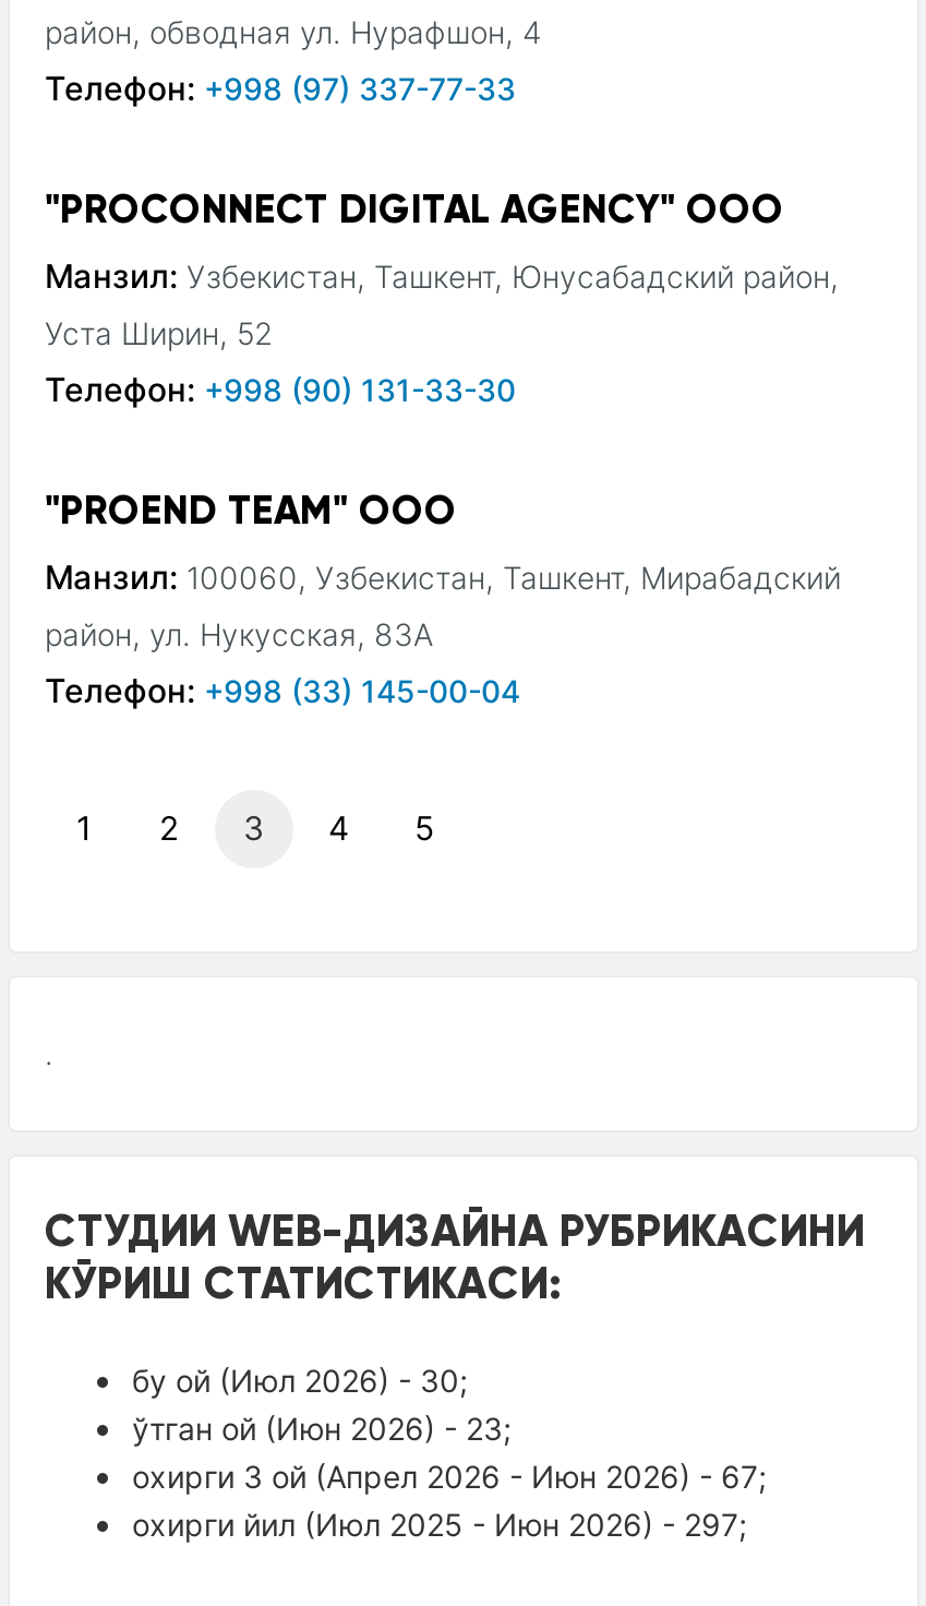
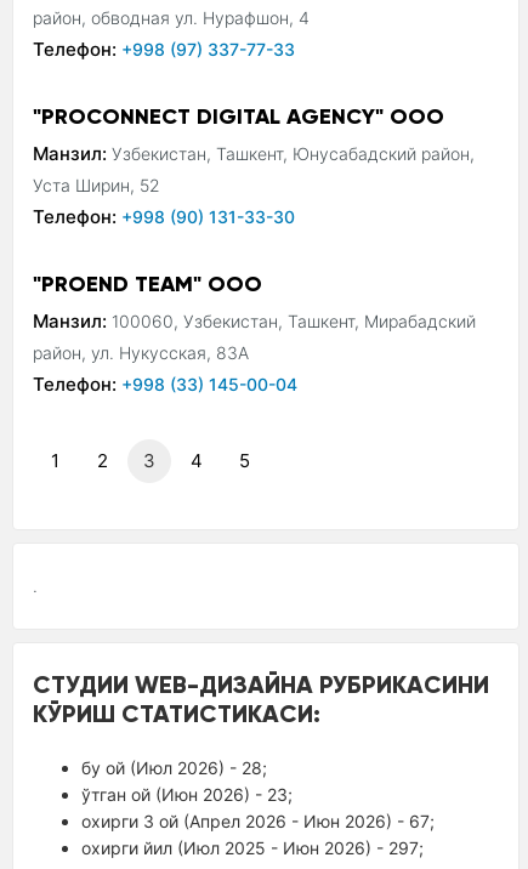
- бу ой (Июл 2026) - 30;
+ бу ой (Июл 2026) - 28;
